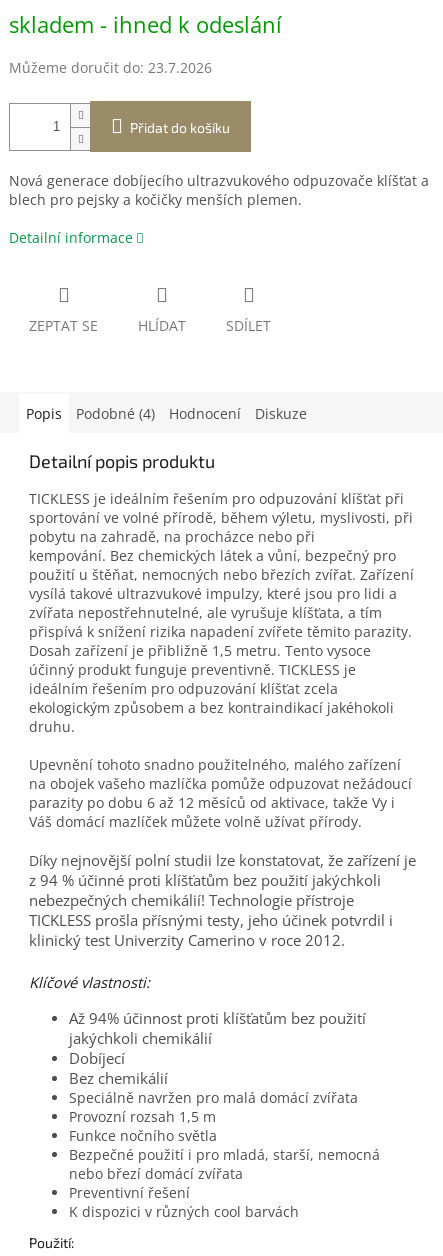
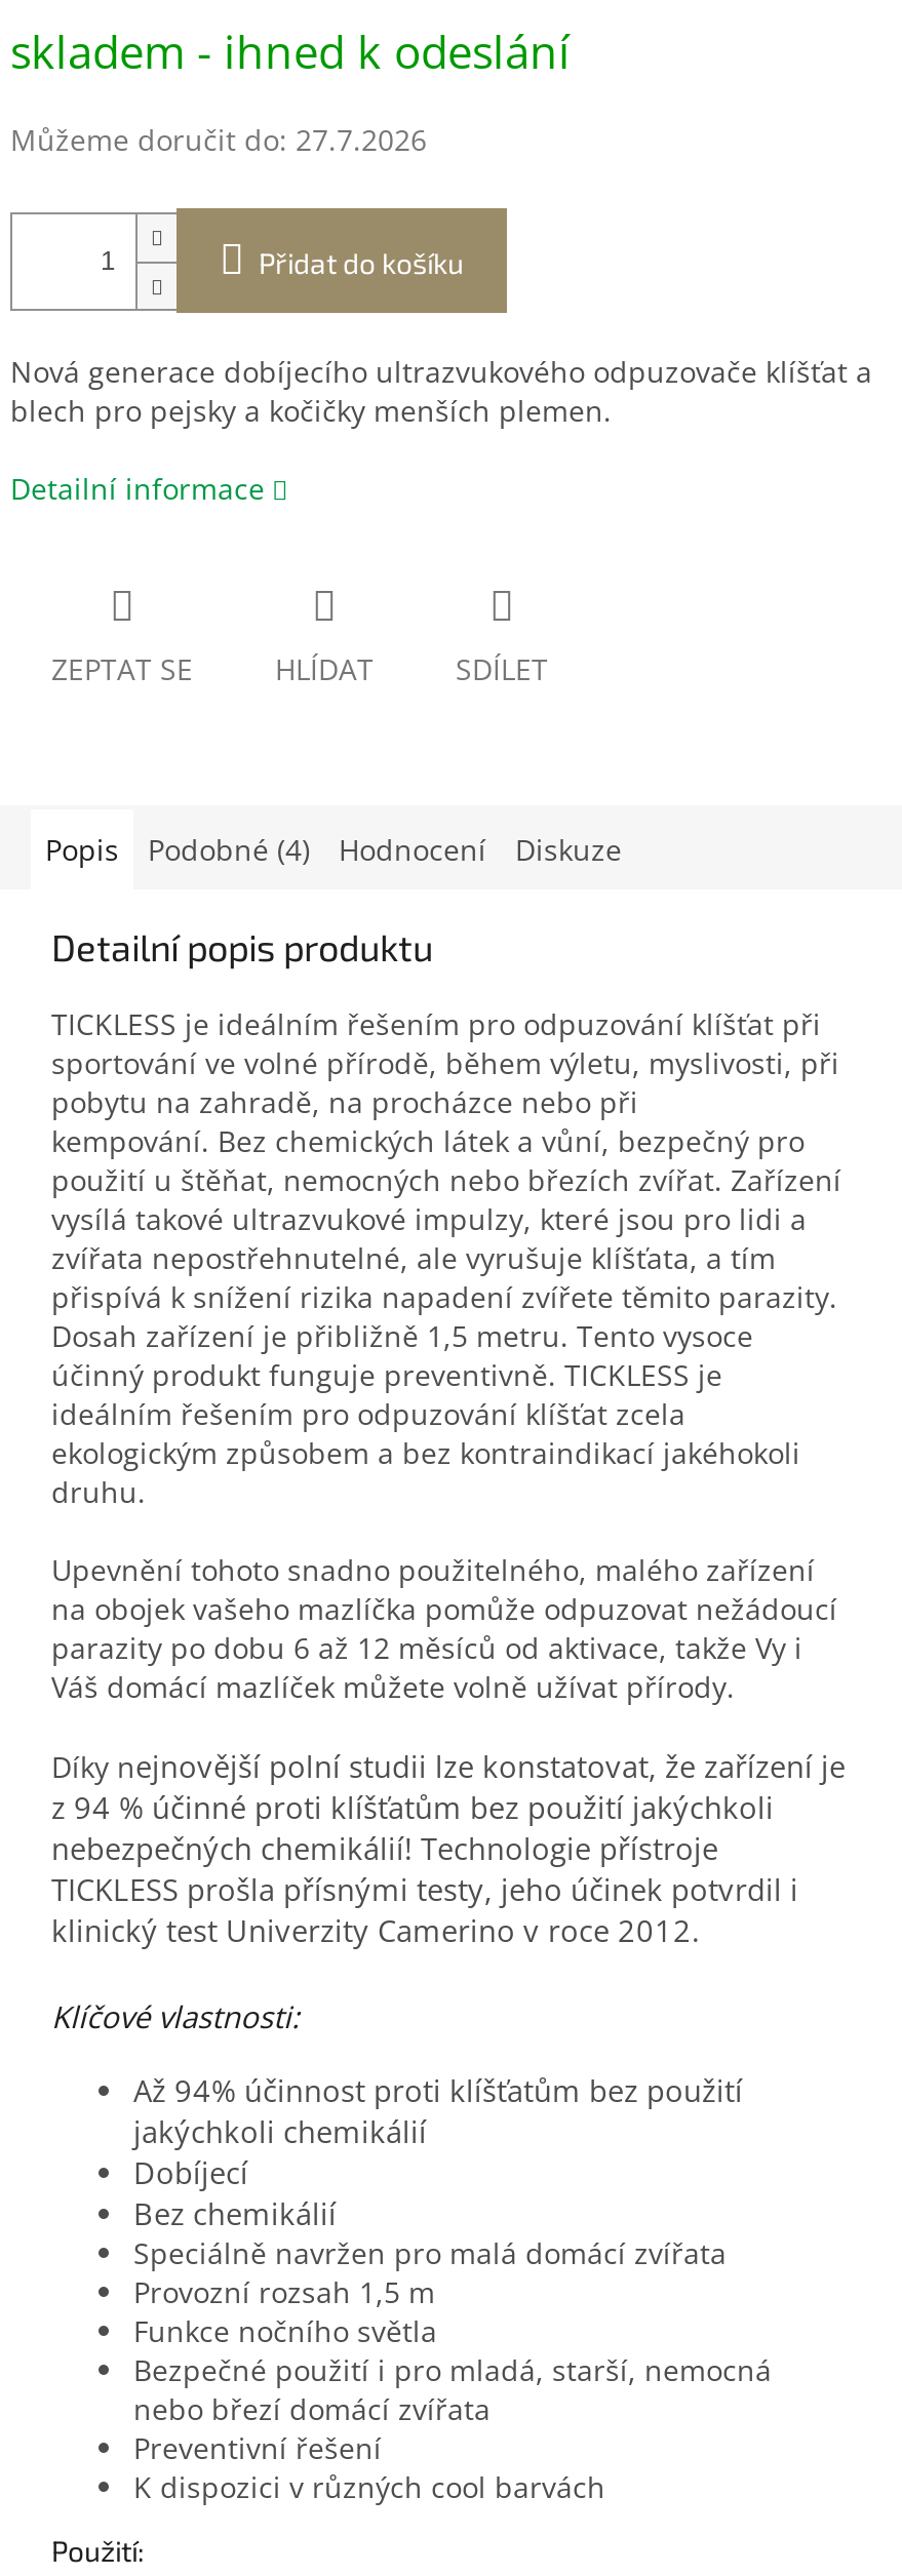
- Můžeme doručit do: 23.7.2026
+ Můžeme doručit do: 27.7.2026
